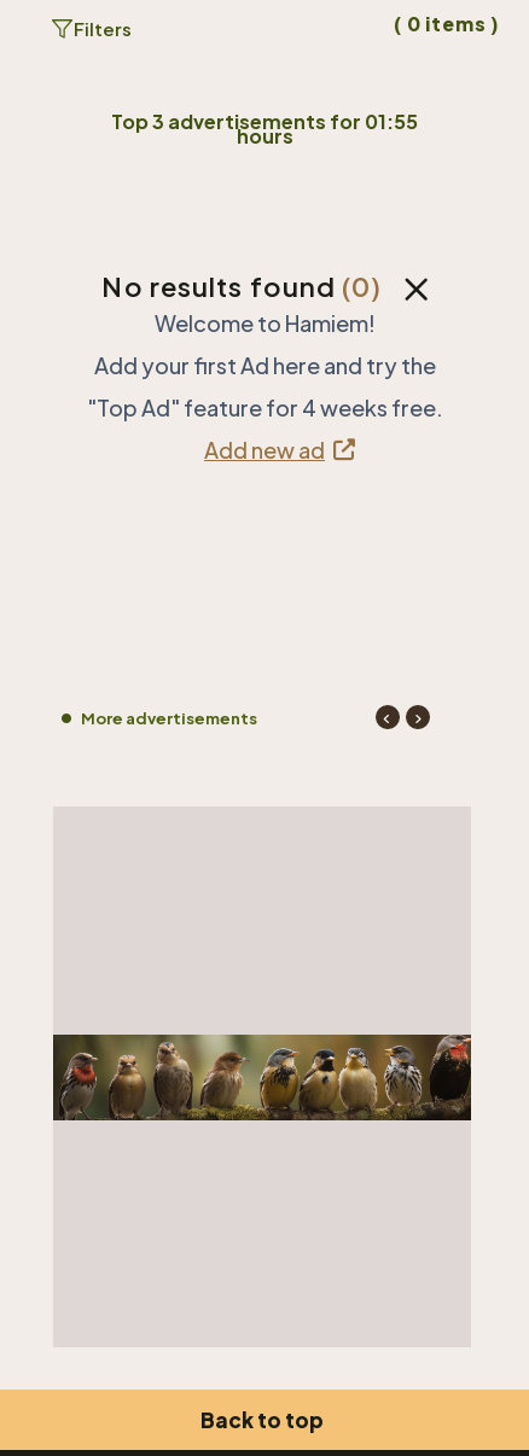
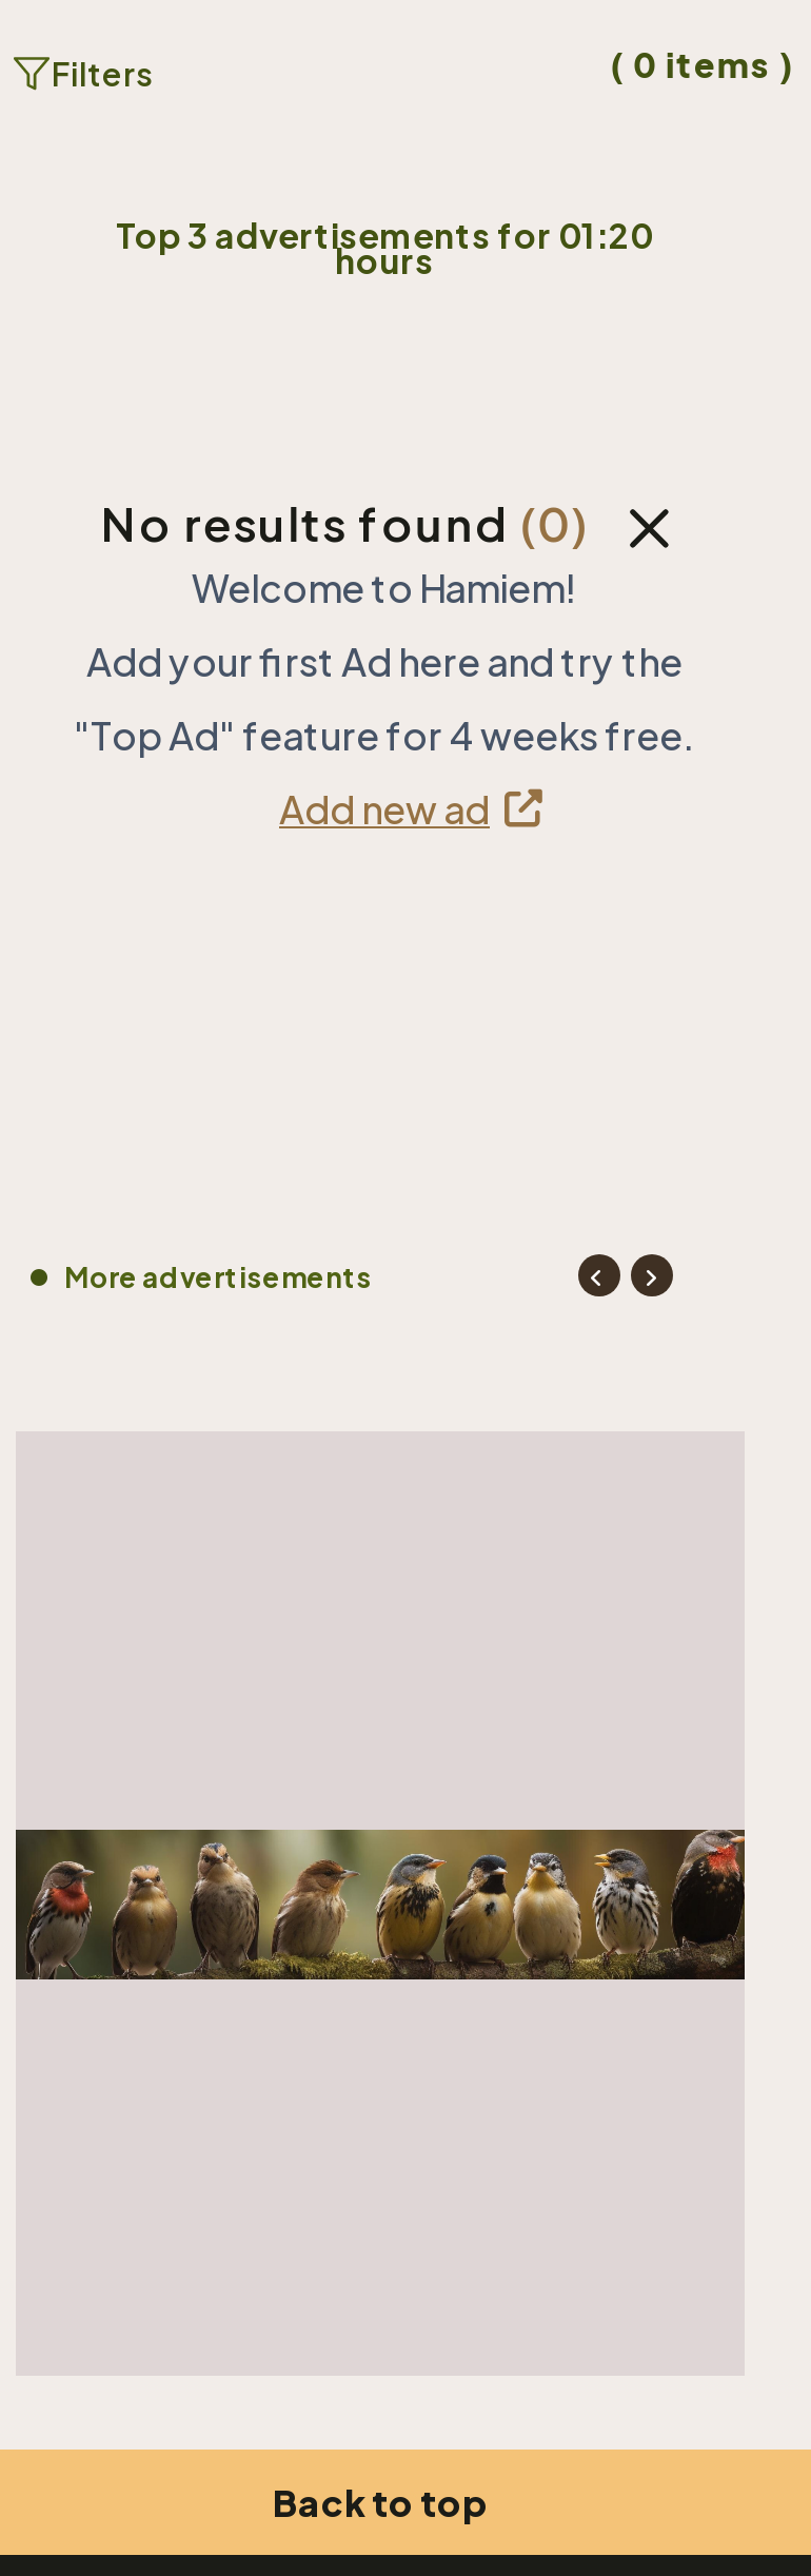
- Top 3 advertisements for 01:55
+ Top 3 advertisements for 01:20
